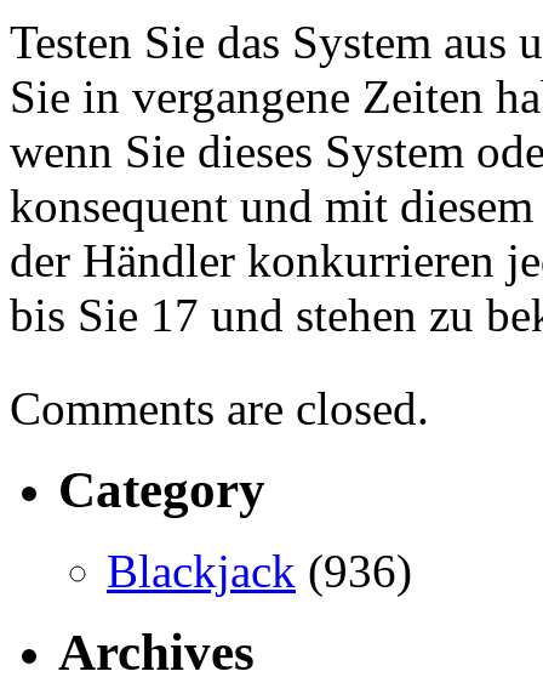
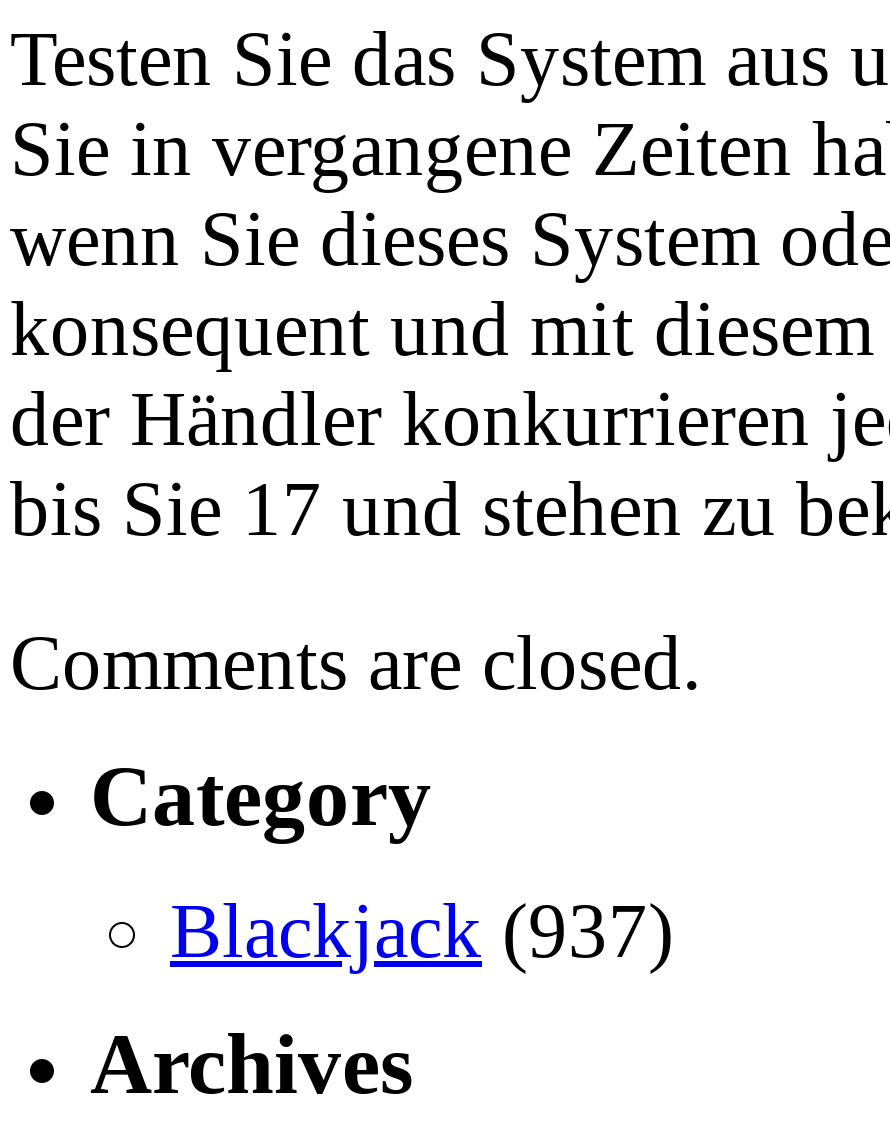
- Blackjack (936)
+ Blackjack (937)
